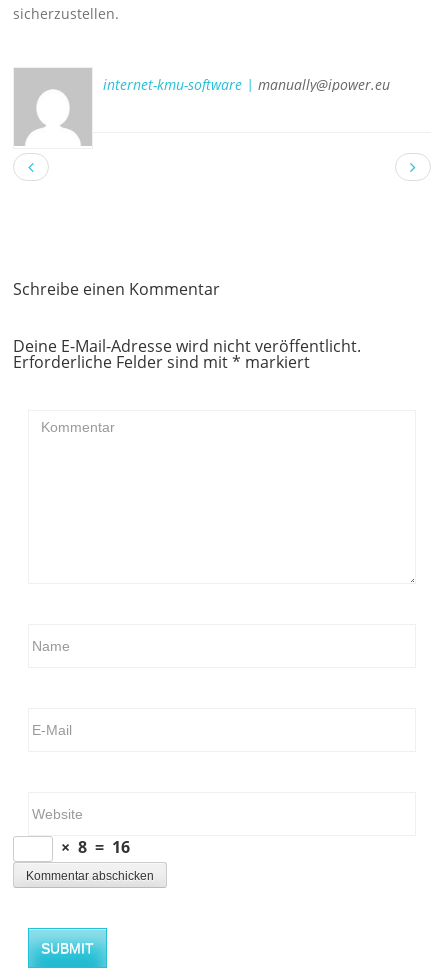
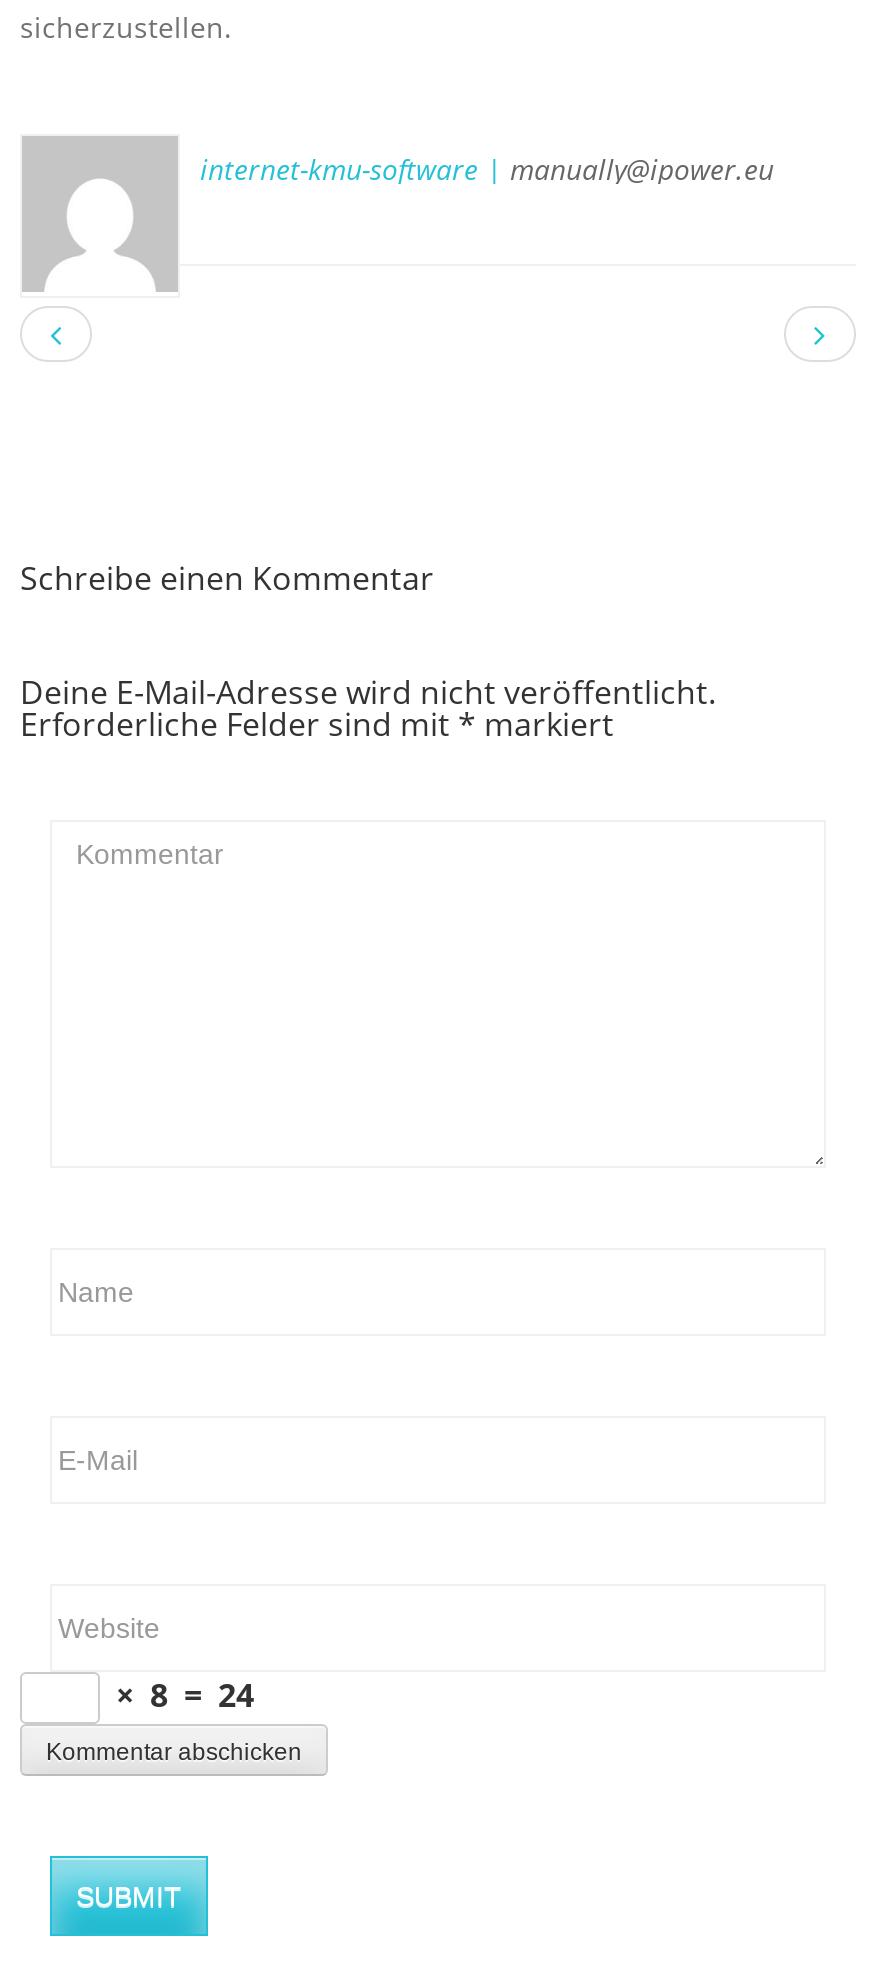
- × 8 = 16
+ × 8 = 24
